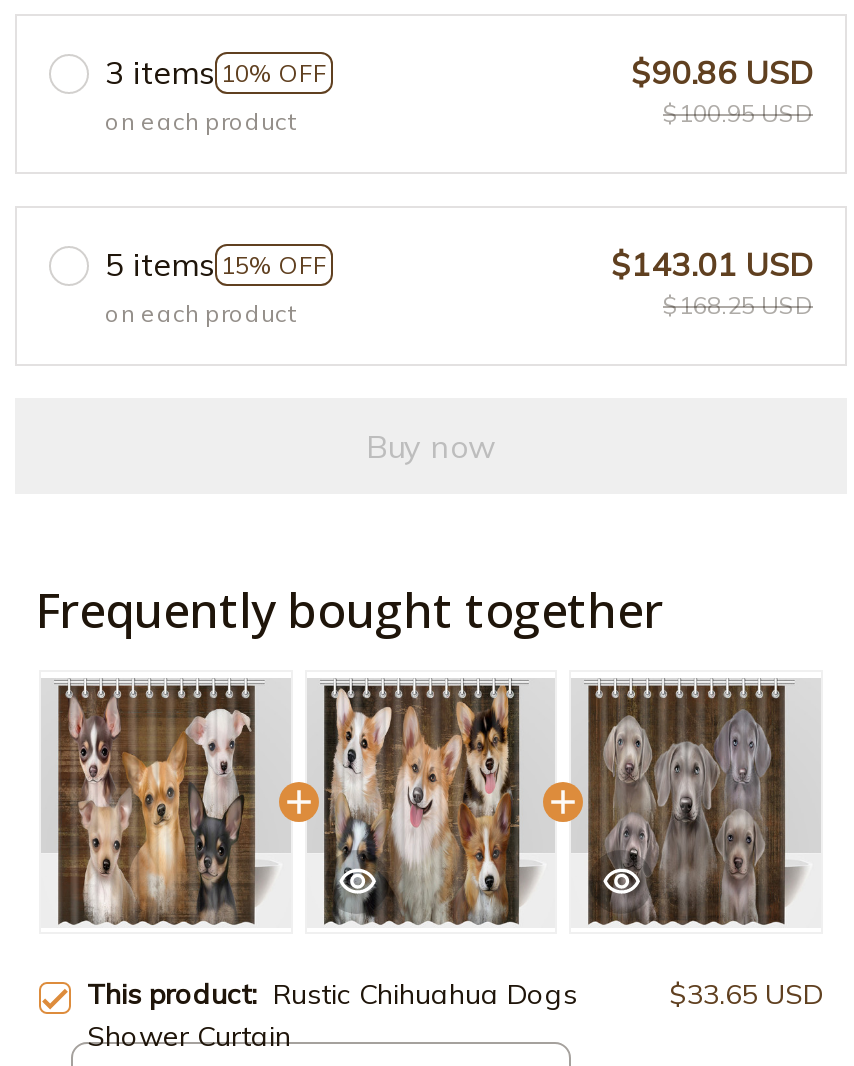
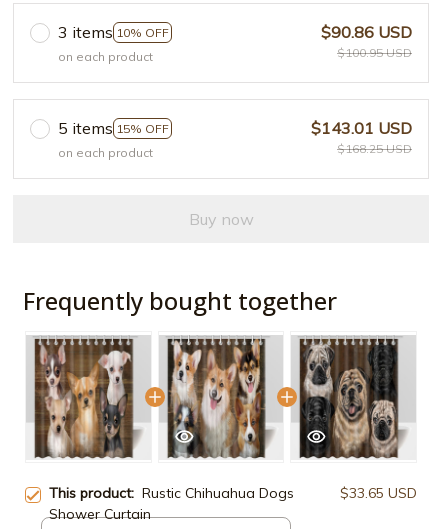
- [image]
+ [image]
